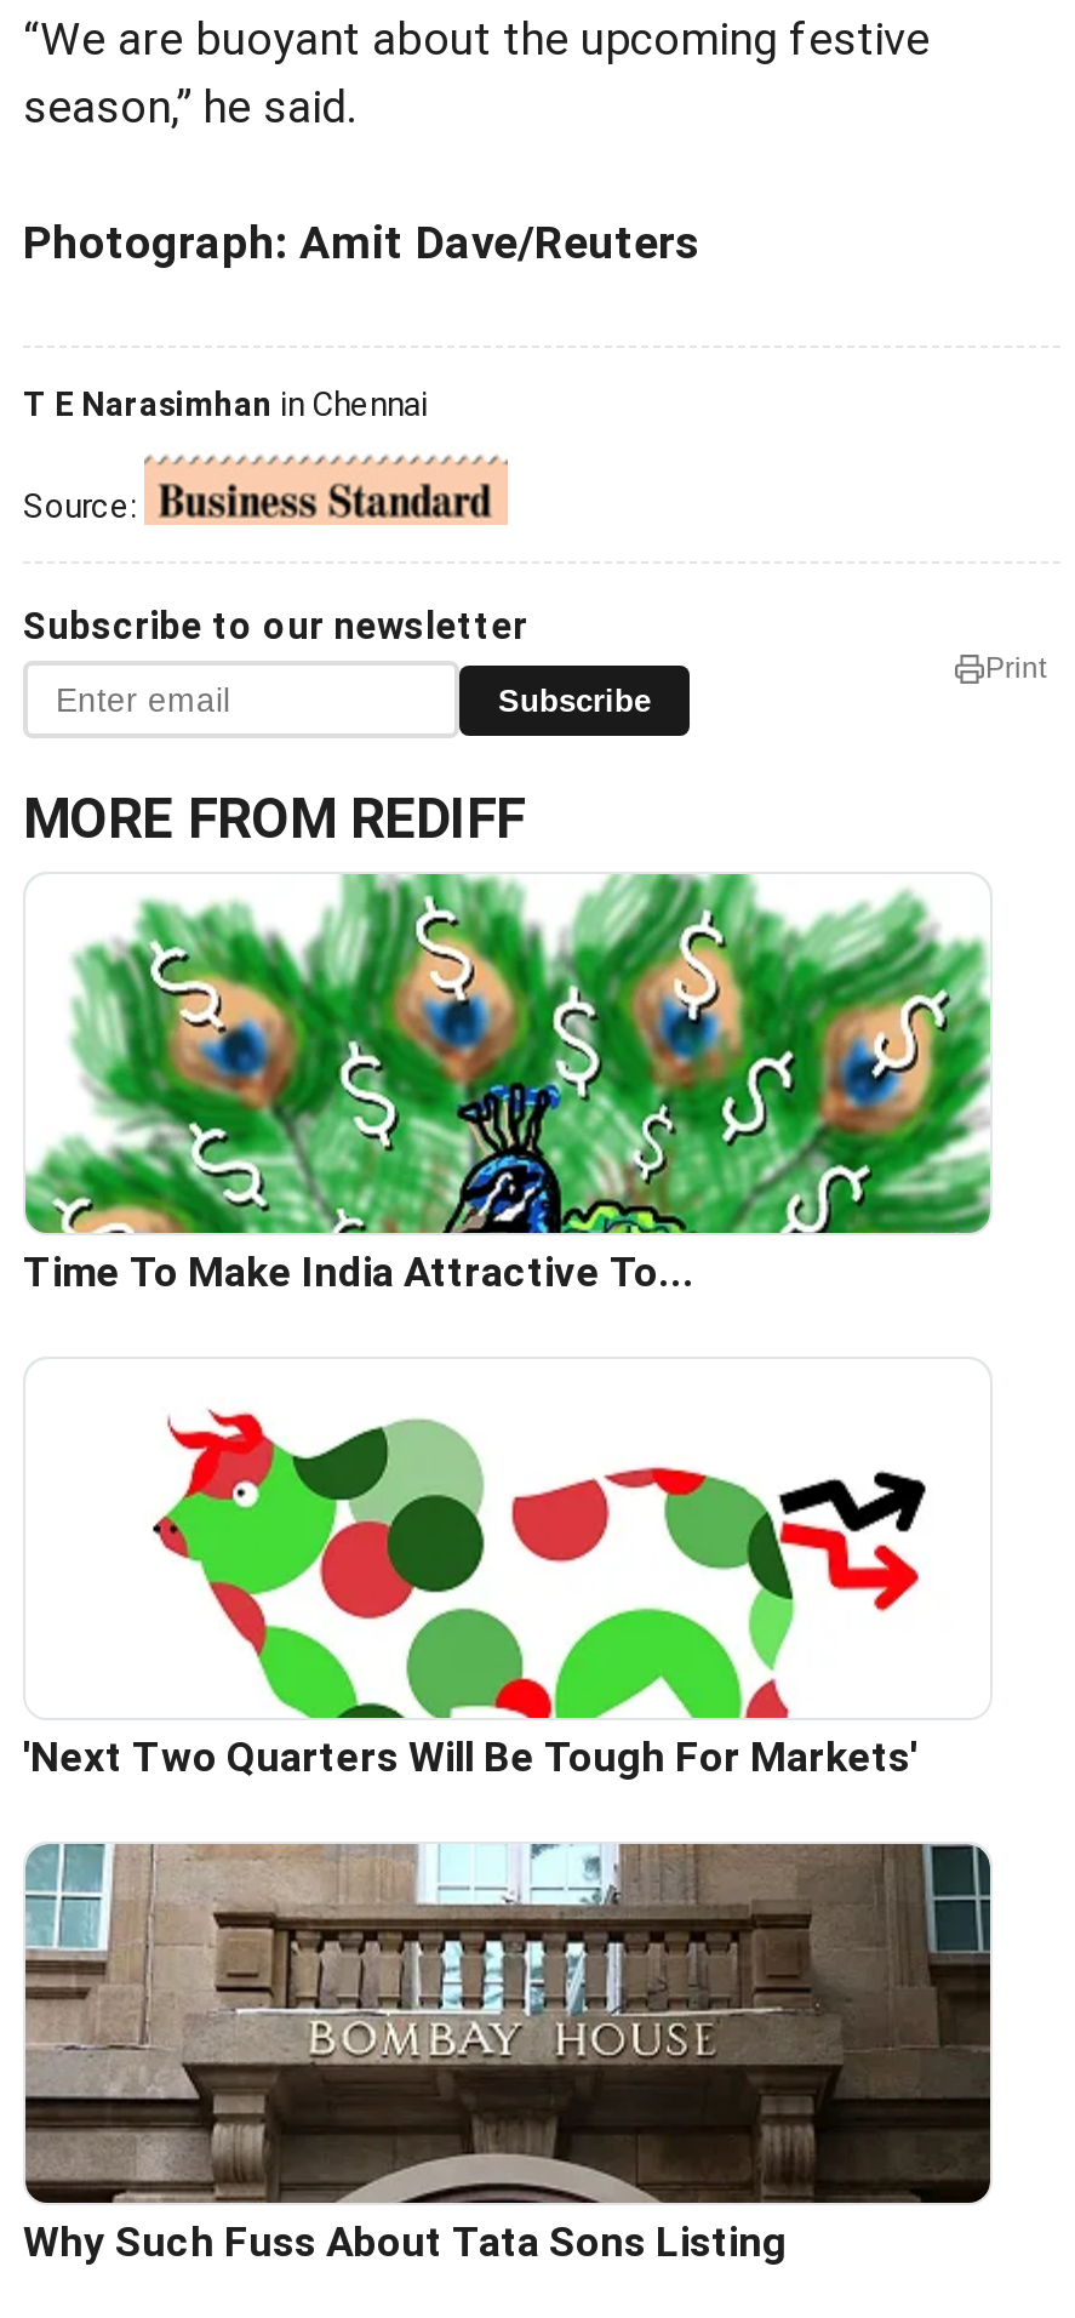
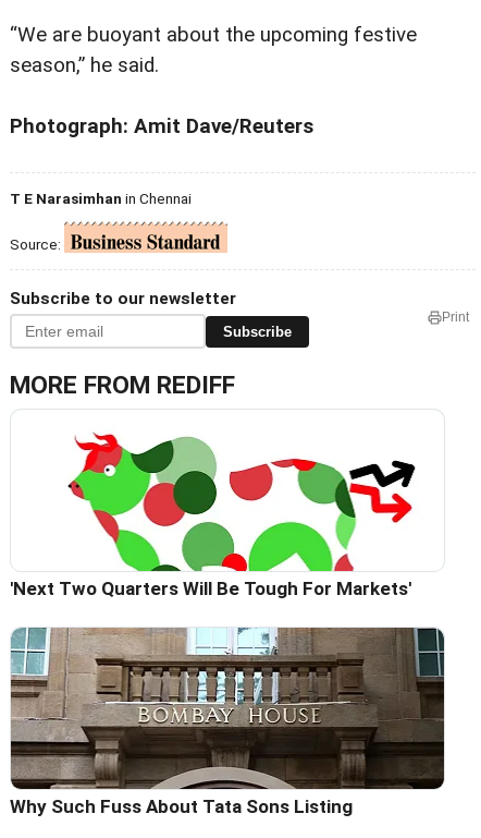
- [image]
- Time To Make India Attractive To...
